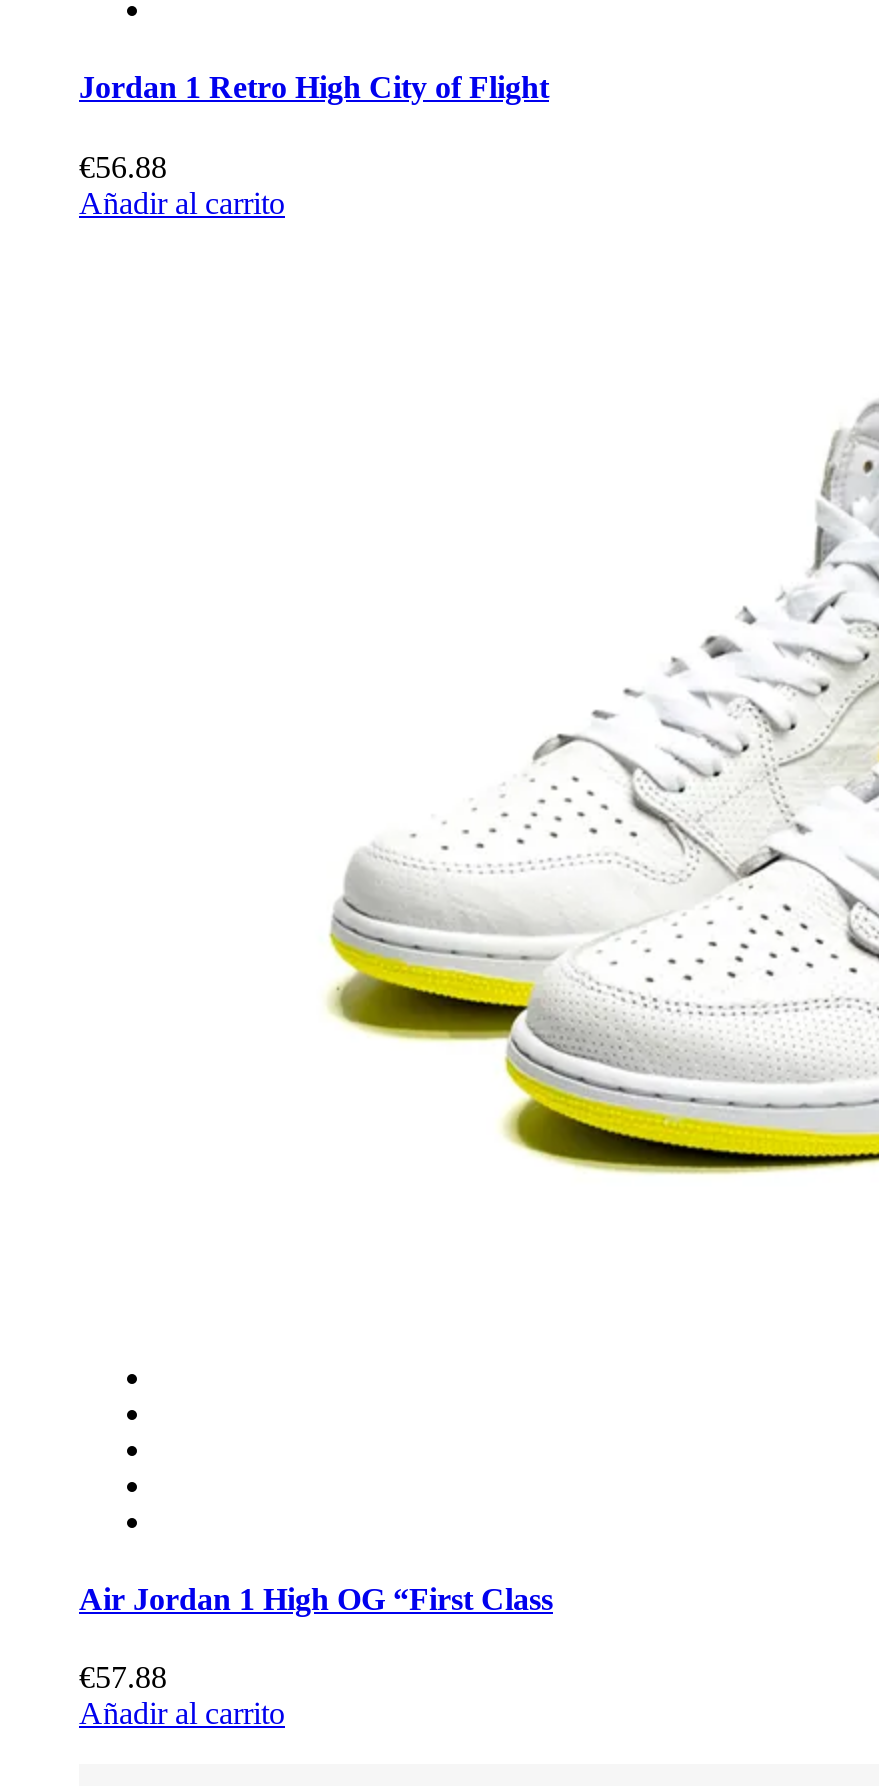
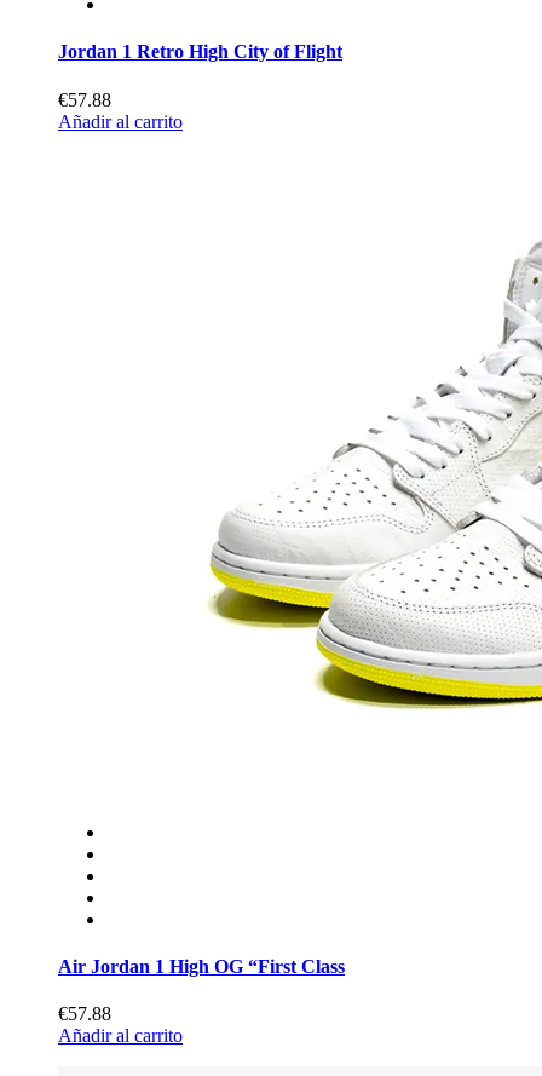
- €56.88
+ €57.88
